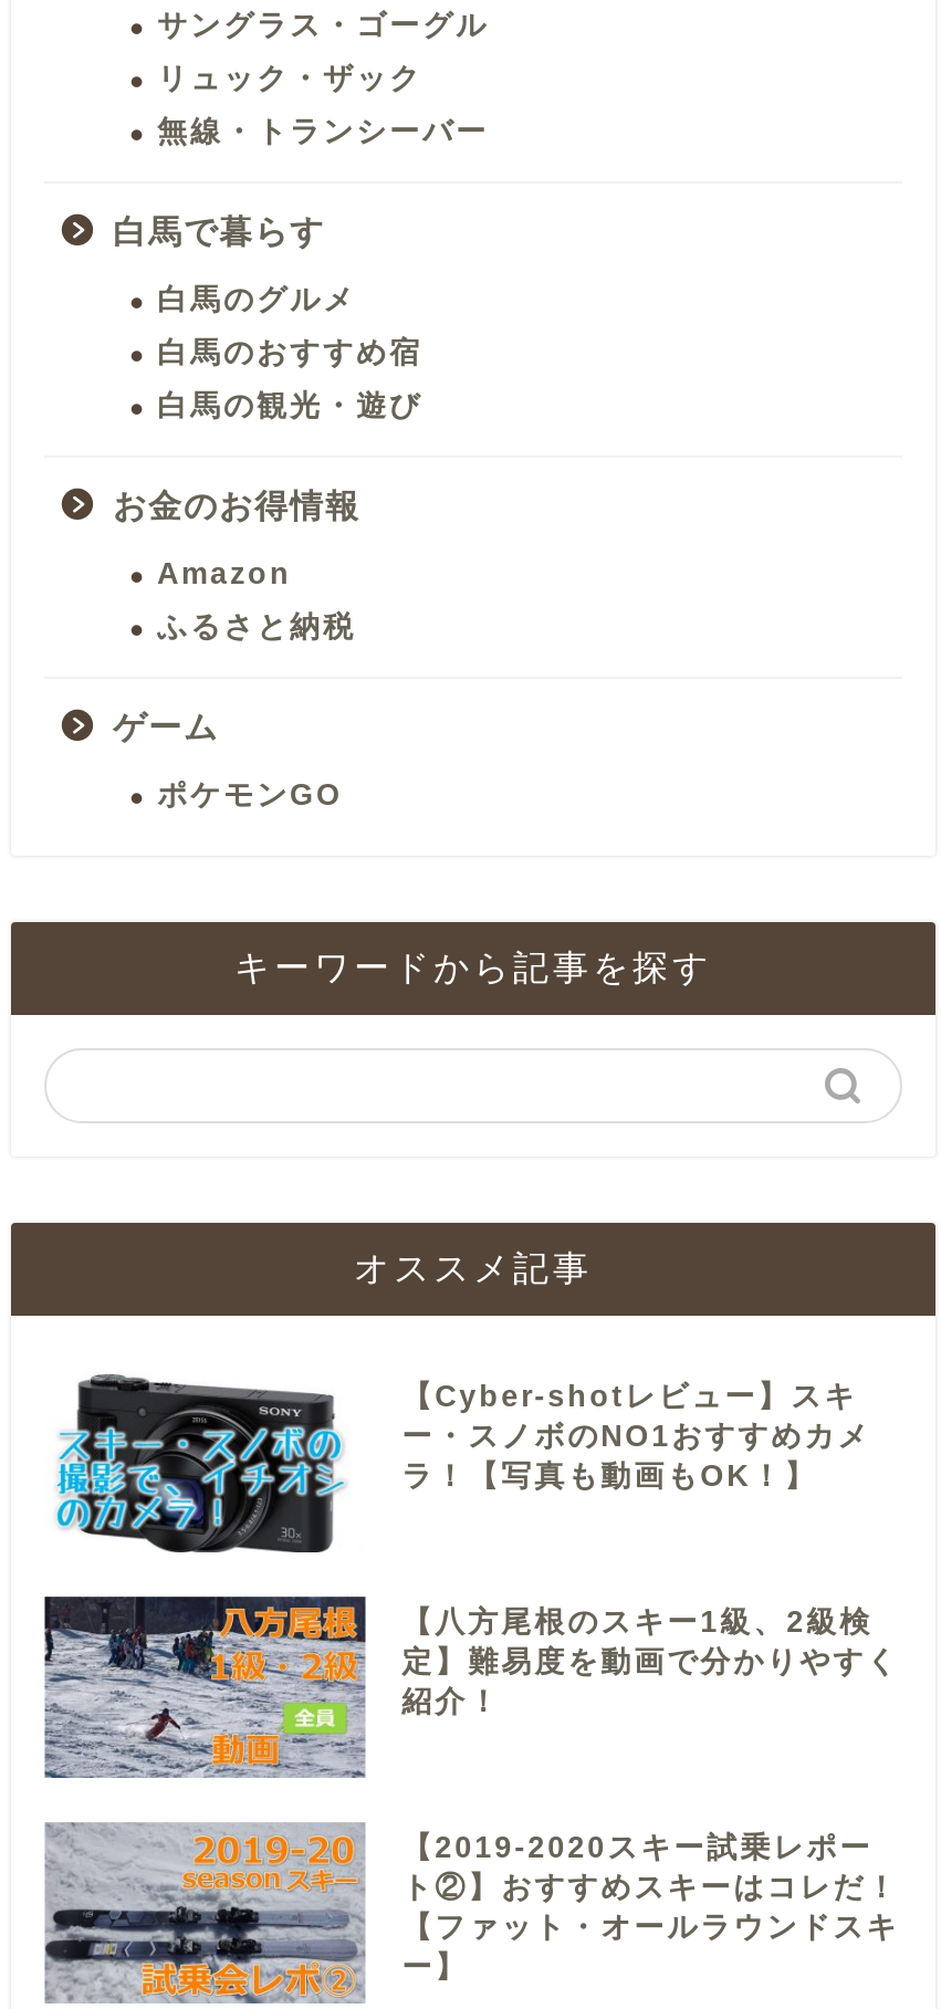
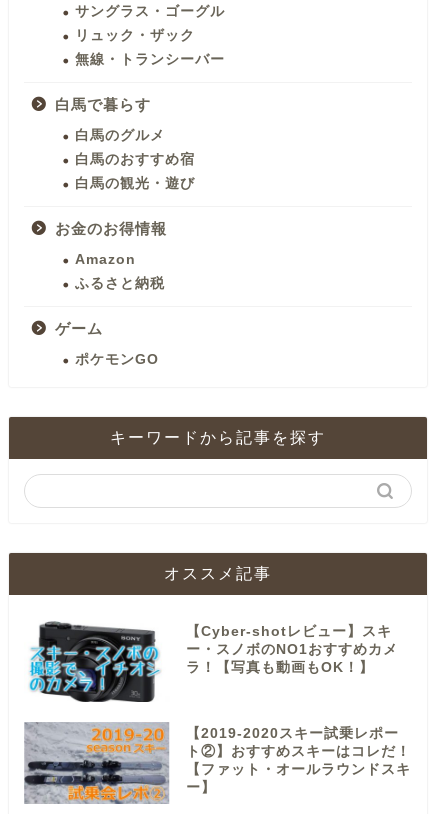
- [image]
- 【八方尾根のスキー1級、2級検
- 定】難易度を動画で分かりやすく
- 紹介！
